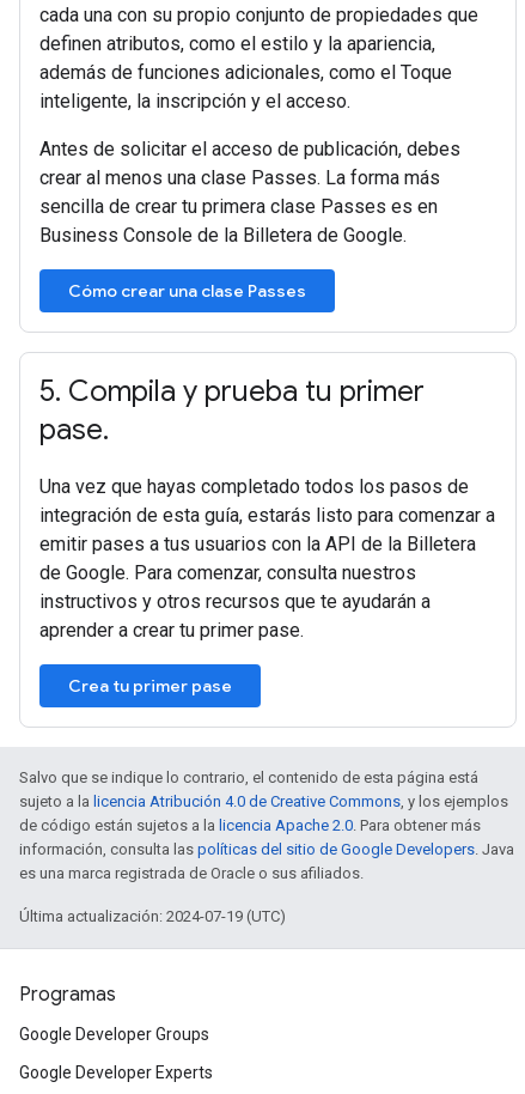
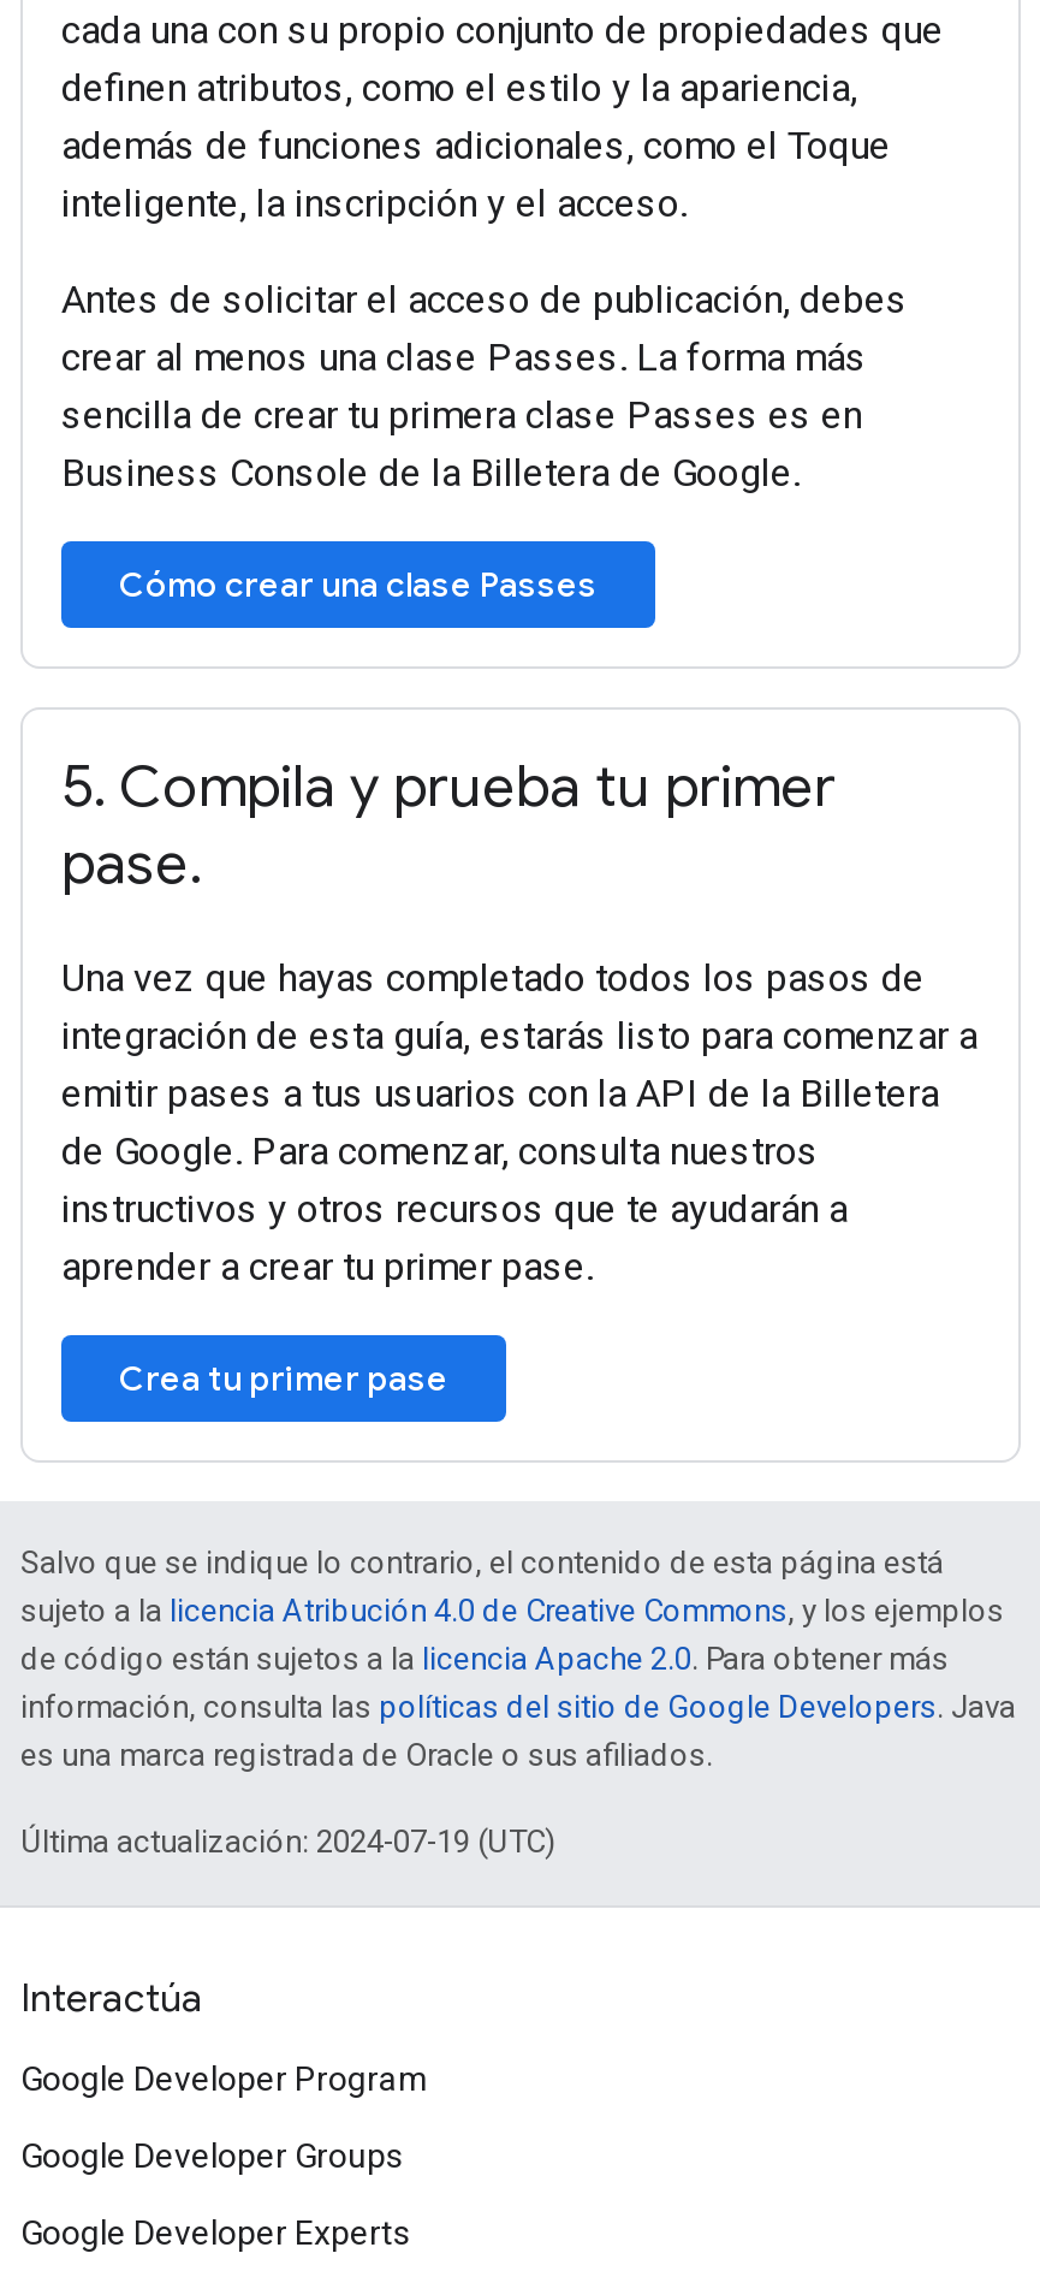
- Programas
+ Interactúa
+ Google Developer Program
